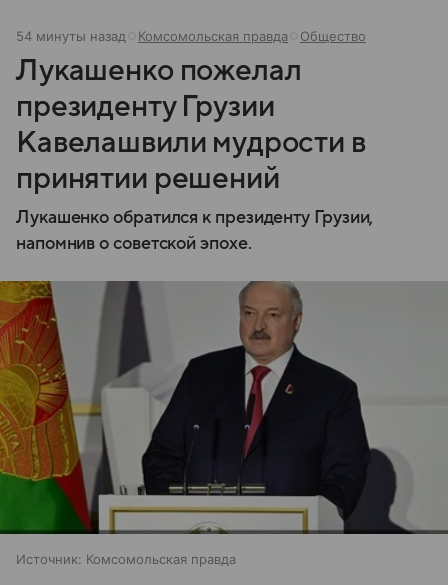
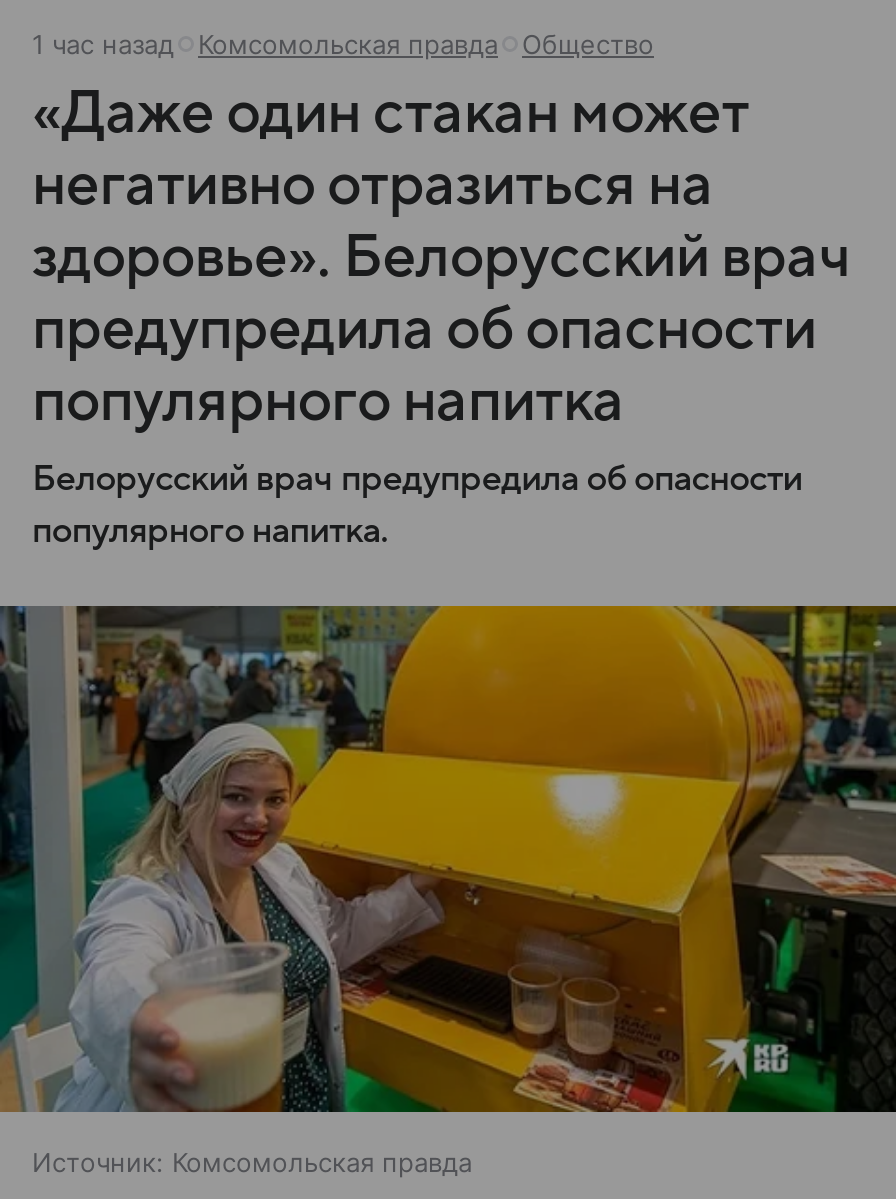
- 54 минуты назад Комсомольская правда Общество
+ 1 час назад Комсомольская правда Общество

- Лукашенко пожелал
- президенту Грузии
- Кавелашвили мудрости в
- принятии решений
- Лукашенко обратился к президенту Грузии,
- напомнив о советской эпохе.
+ «Даже один стакан может
+ негативно отразиться на
+ здоровье». Белорусский врач
+ предупредила об опасности
+ популярного напитка
+ Белорусский врач предупредила об опасности
+ популярного напитка.

- [image]
+ [image]
